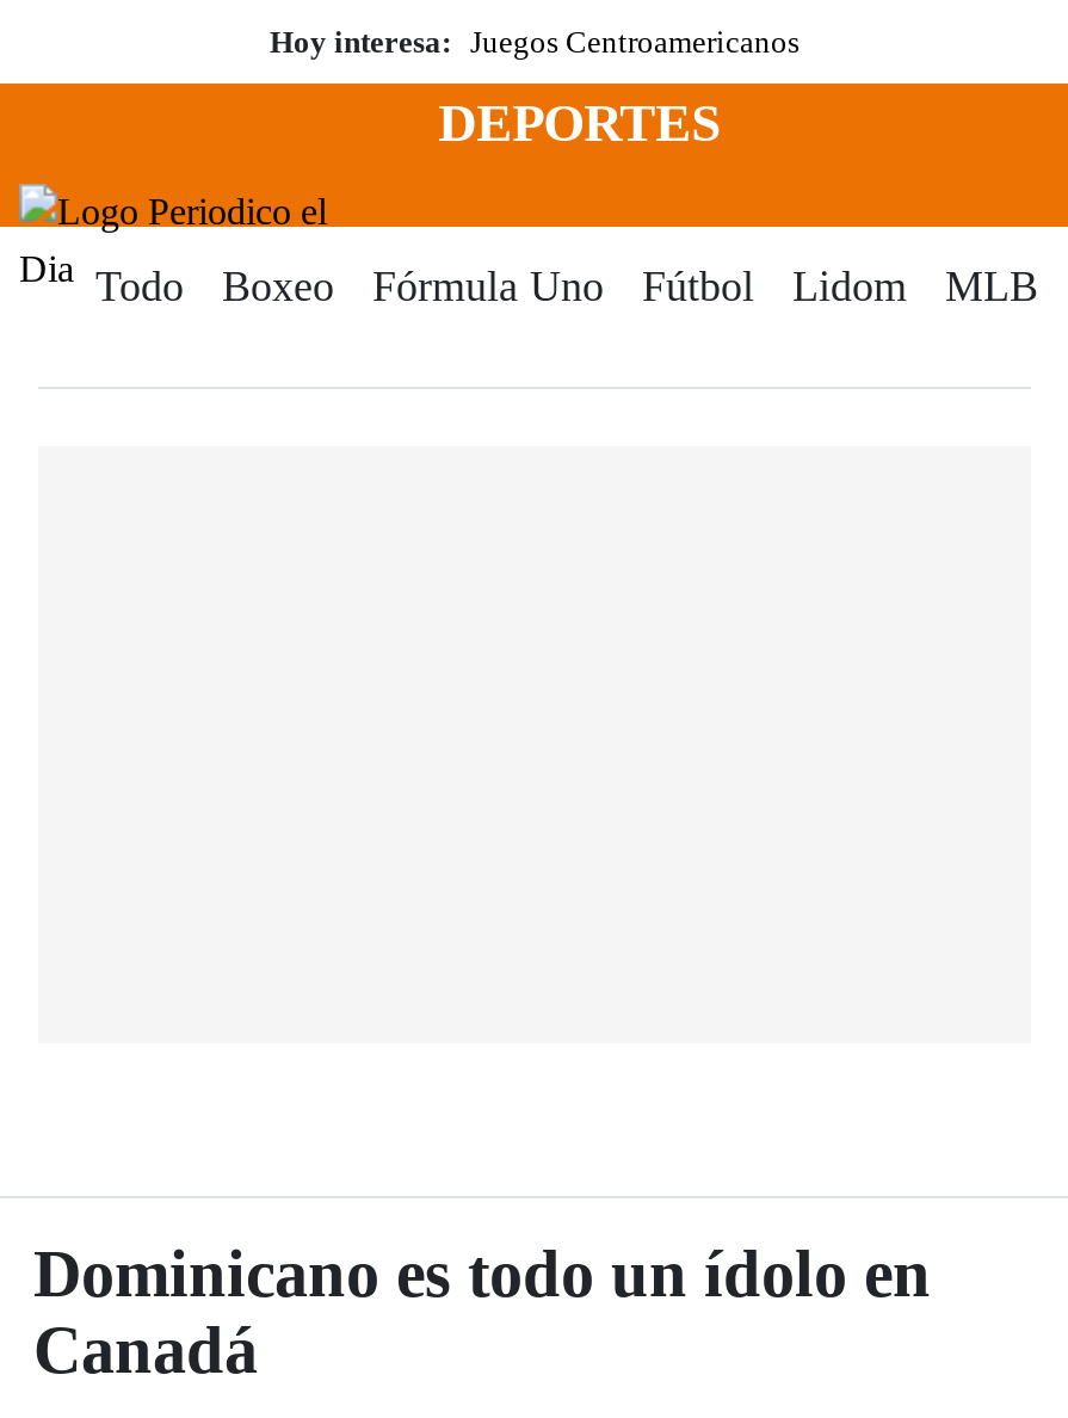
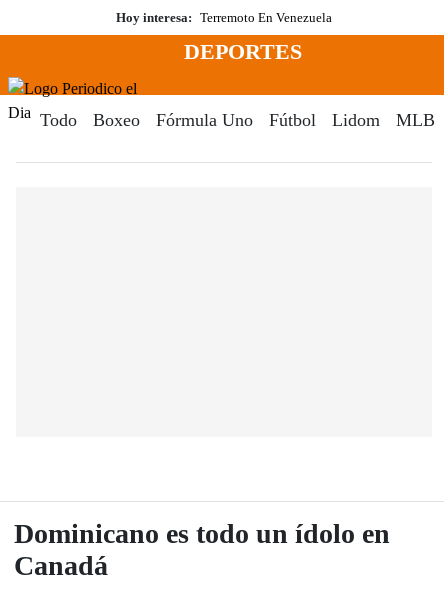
- Hoy interesa: Juegos Centroamericanos
+ Hoy interesa: Terremoto En Venezuela
